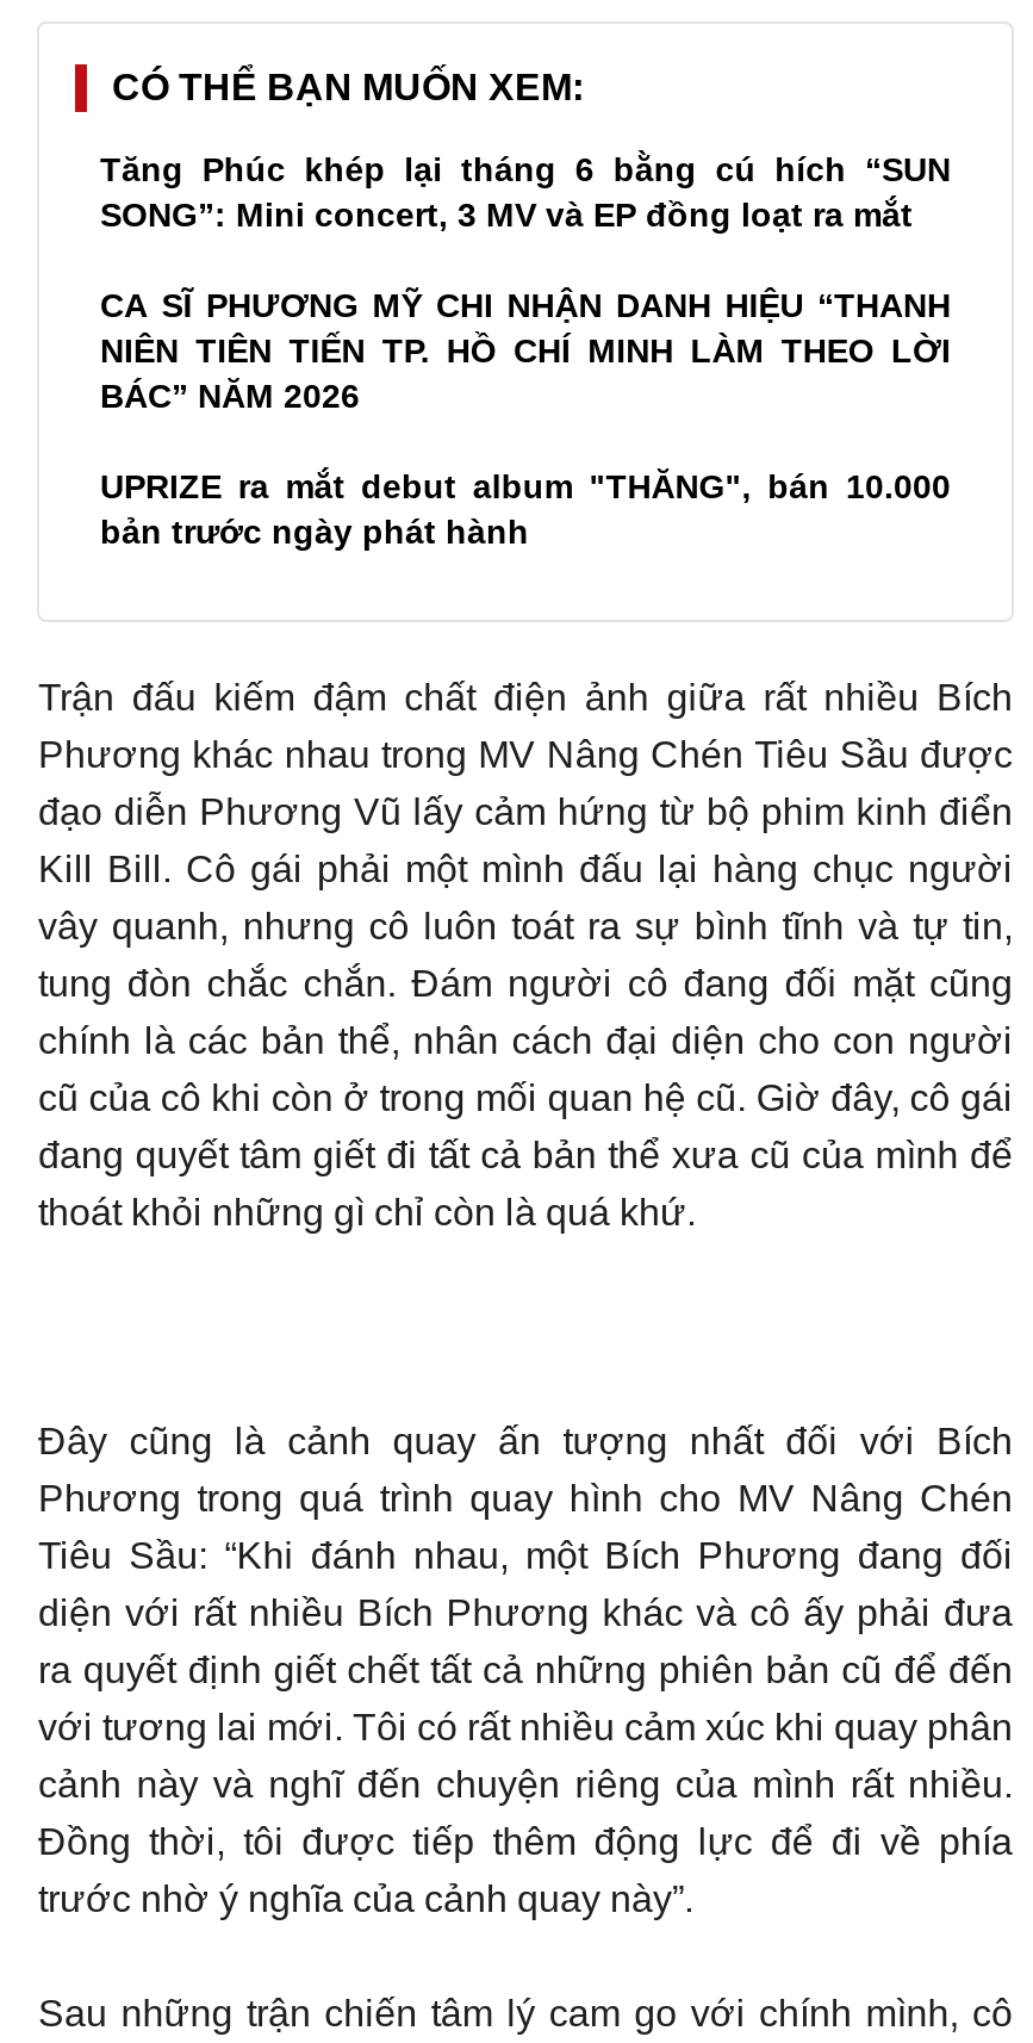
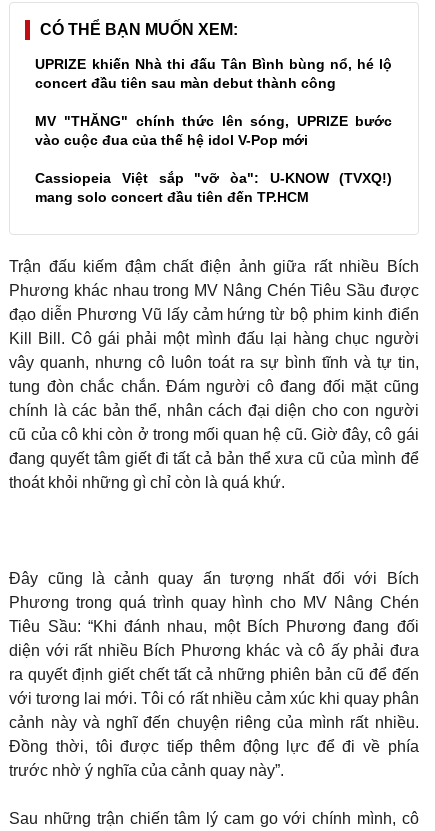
- Tăng Phúc khép lại tháng 6 bằng cú hích “SUN
- SONG”: Mini concert, 3 MV và EP đồng loạt ra mắt
+ UPRIZE khiến Nhà thi đấu Tân Bình bùng nổ, hé lộ
+ concert đầu tiên sau màn debut thành công

- CA SĨ PHƯƠNG MỸ CHI NHẬN DANH HIỆU “THANH
- NIÊN TIÊN TIẾN TP. HỒ CHÍ MINH LÀM THEO LỜI
- BÁC” NĂM 2026
+ MV "THĂNG" chính thức lên sóng, UPRIZE bước
+ vào cuộc đua của thế hệ idol V-Pop mới

- UPRIZE ra mắt debut album "THĂNG", bán 10.000
- bản trước ngày phát hành
+ Cassiopeia Việt sắp "vỡ òa": U-KNOW (TVXQ!)
+ mang solo concert đầu tiên đến TP.HCM
